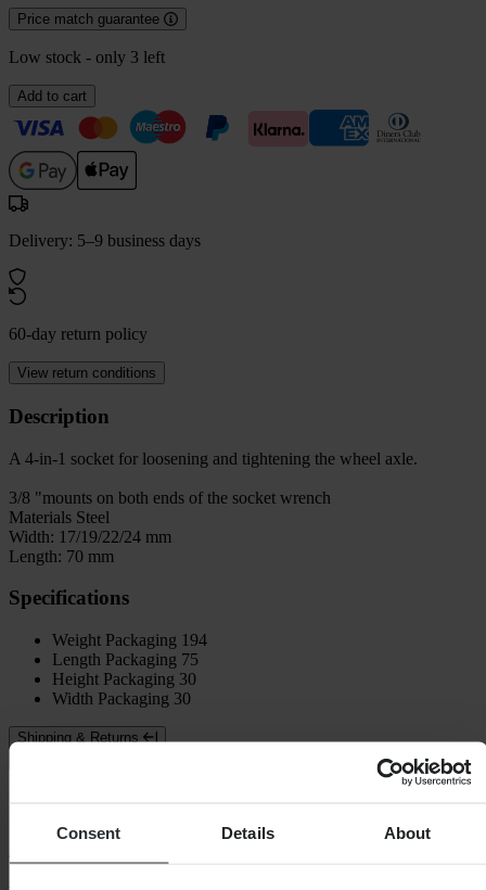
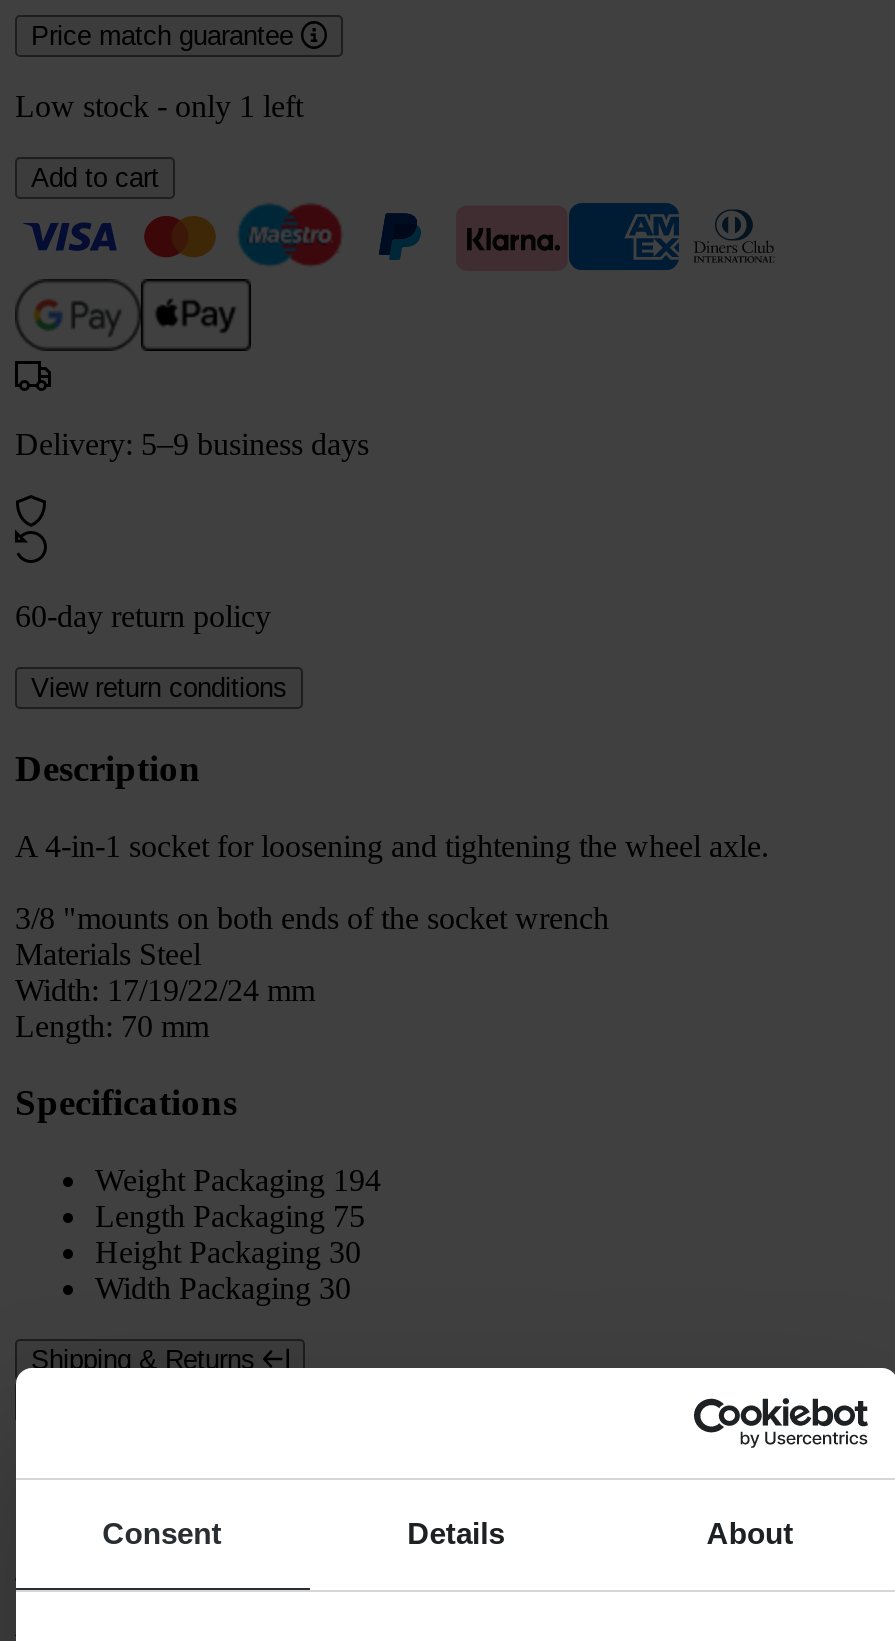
- Low stock - only 3 left
+ Low stock - only 1 left
